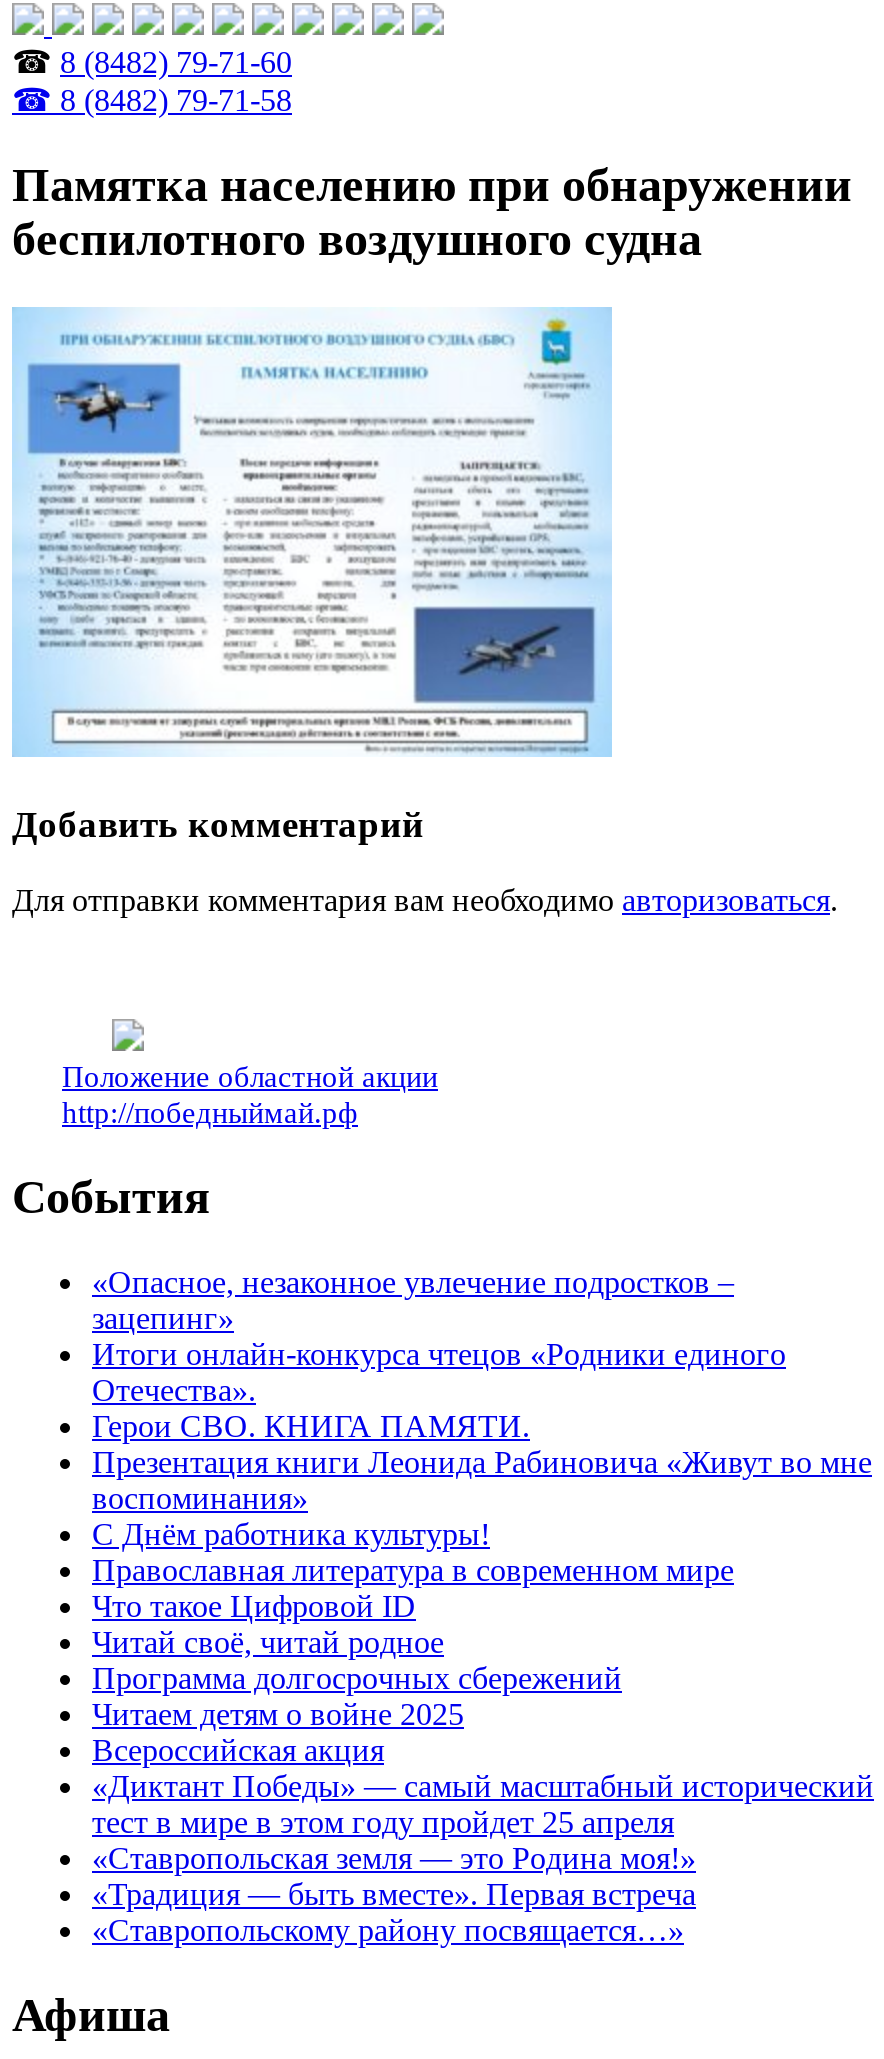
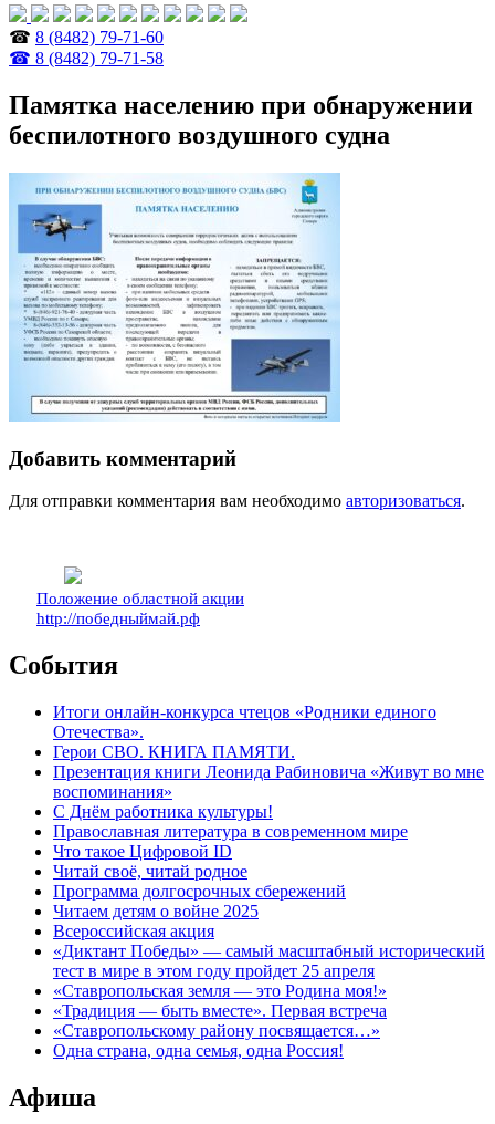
- «Опасное, незаконное увлечение подростков –
- зацепинг»

moved up: Итоги онлайн-конкурса чтецов «Родники единого | Отечества». | Герои СВО. КНИГА ПАМЯТИ. | ... | «Традиция — быть вместе». Первая встреча | «Ставропольскому району посвящается…»

+ Одна страна, одна семья, одна Россия!
